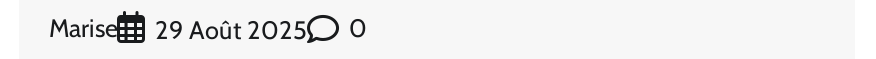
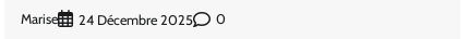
- 29 Août 2025
+ 24 Décembre 2025
